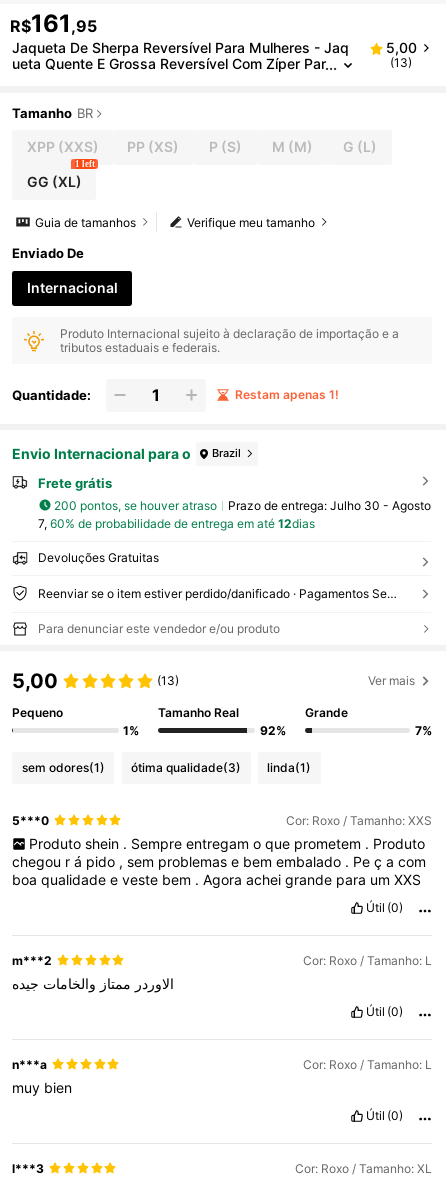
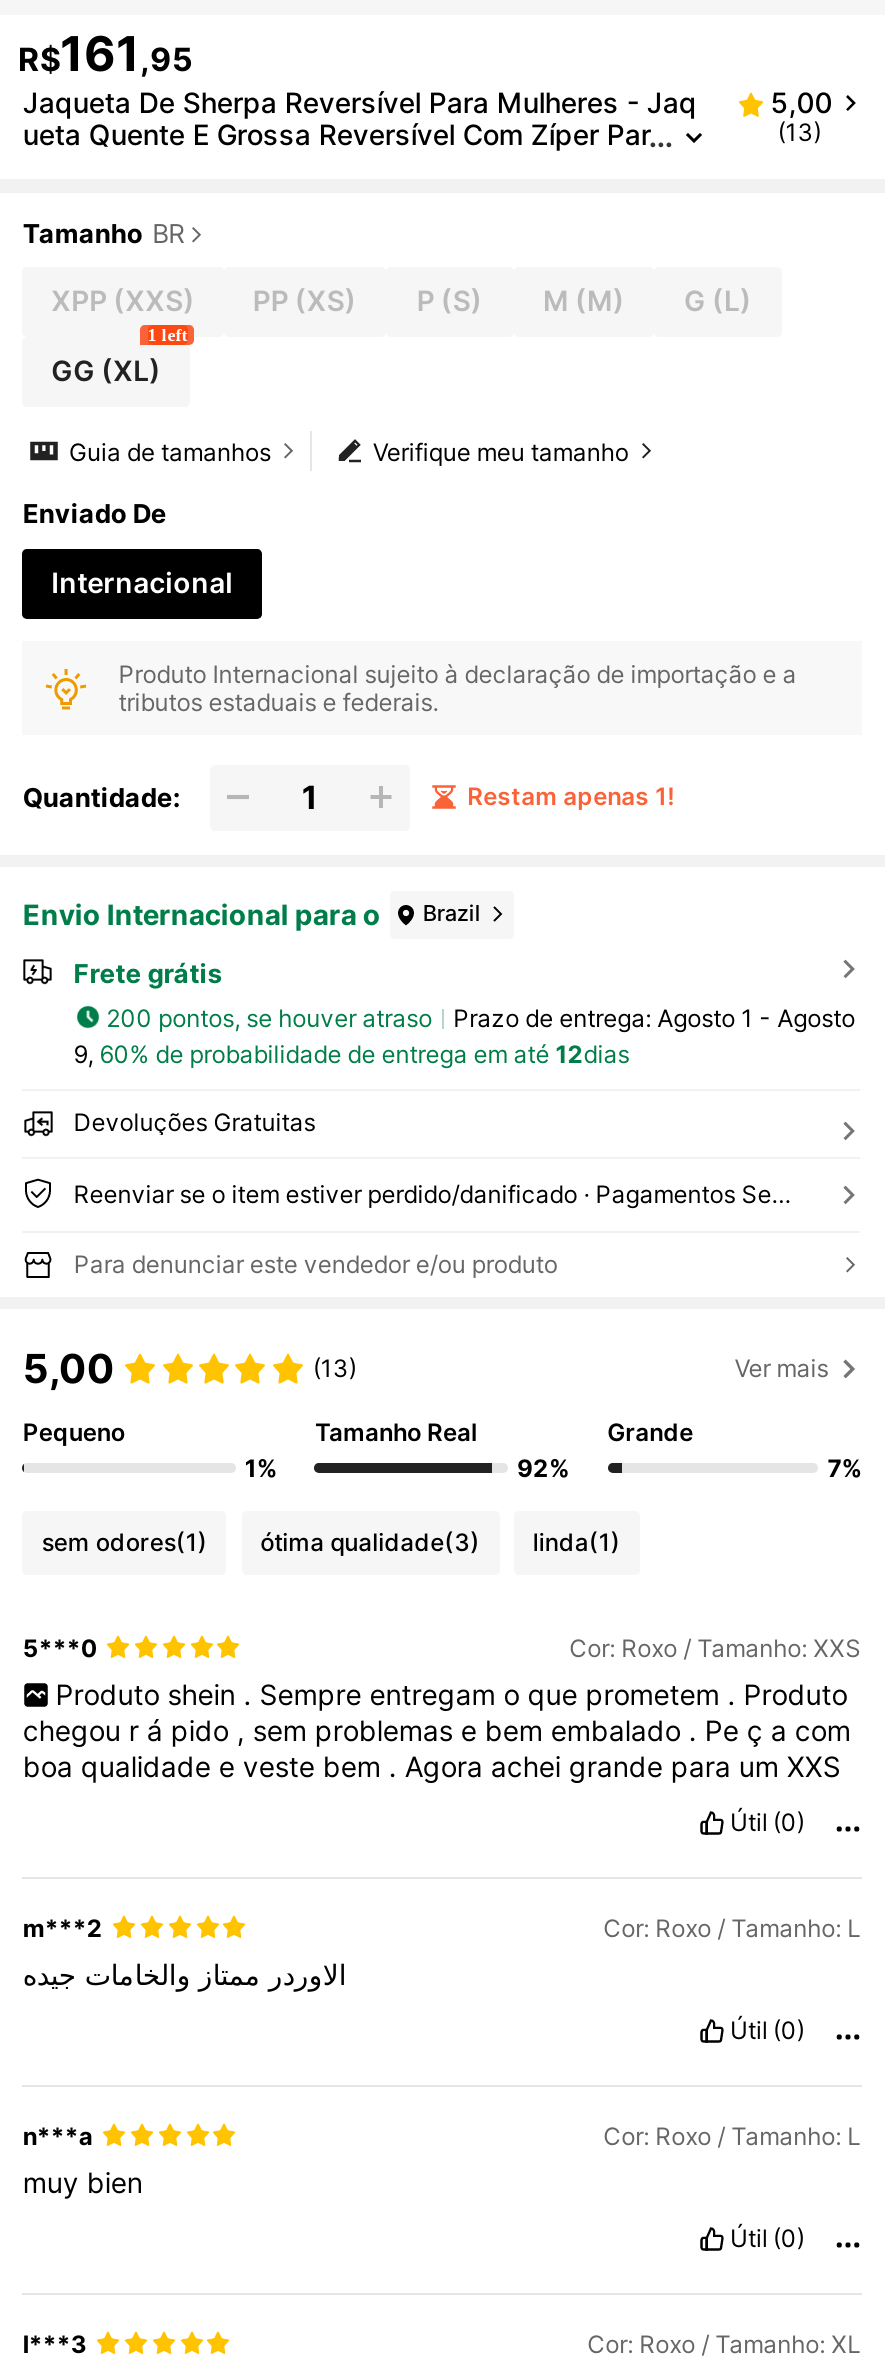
- Prazo de entrega: Julho 30 - Agosto
+ Prazo de entrega: Agosto 1 - Agosto

- 7, 60% de probabilidade de entrega em até 12dias
+ 9, 60% de probabilidade de entrega em até 12dias
